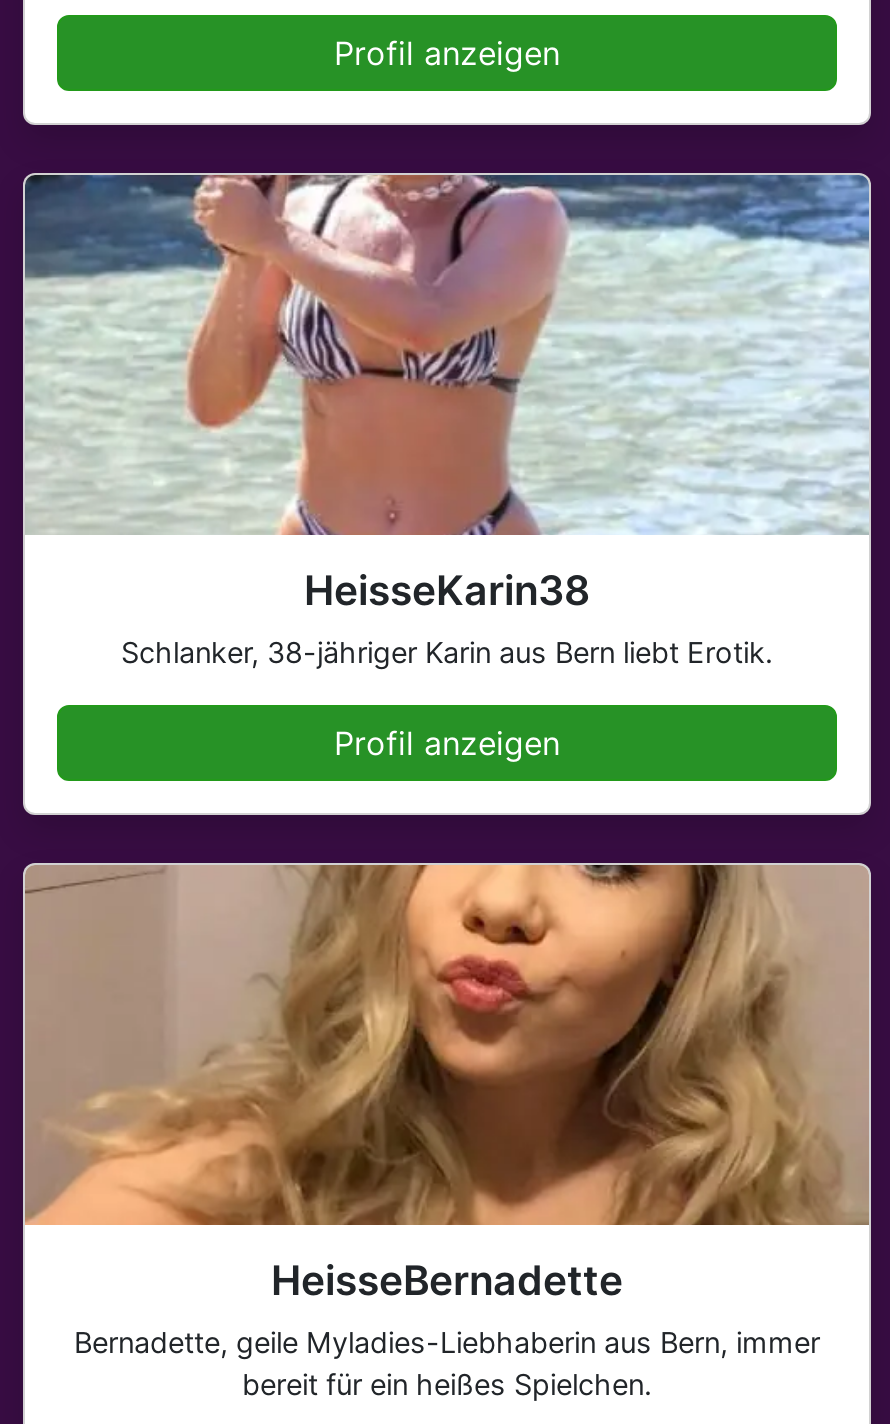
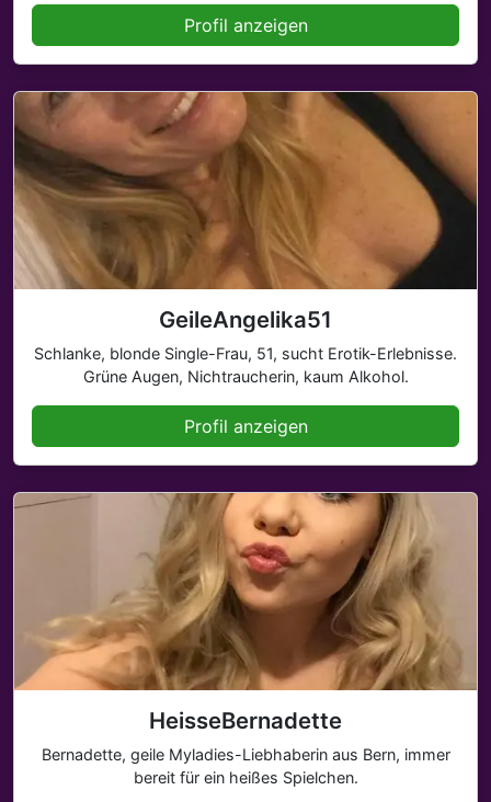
- [image]
- HeisseKarin38
- Schlanker, 38-jähriger Karin aus Bern liebt Erotik.
+ [image]
+ GeileAngelika51
+ Schlanke, blonde Single-Frau, 51, sucht Erotik-Erlebnisse.
+ Grüne Augen, Nichtraucherin, kaum Alkohol.
